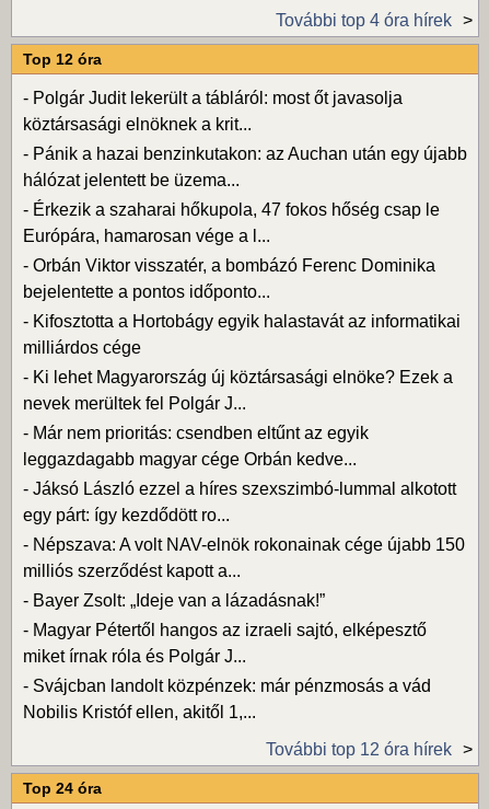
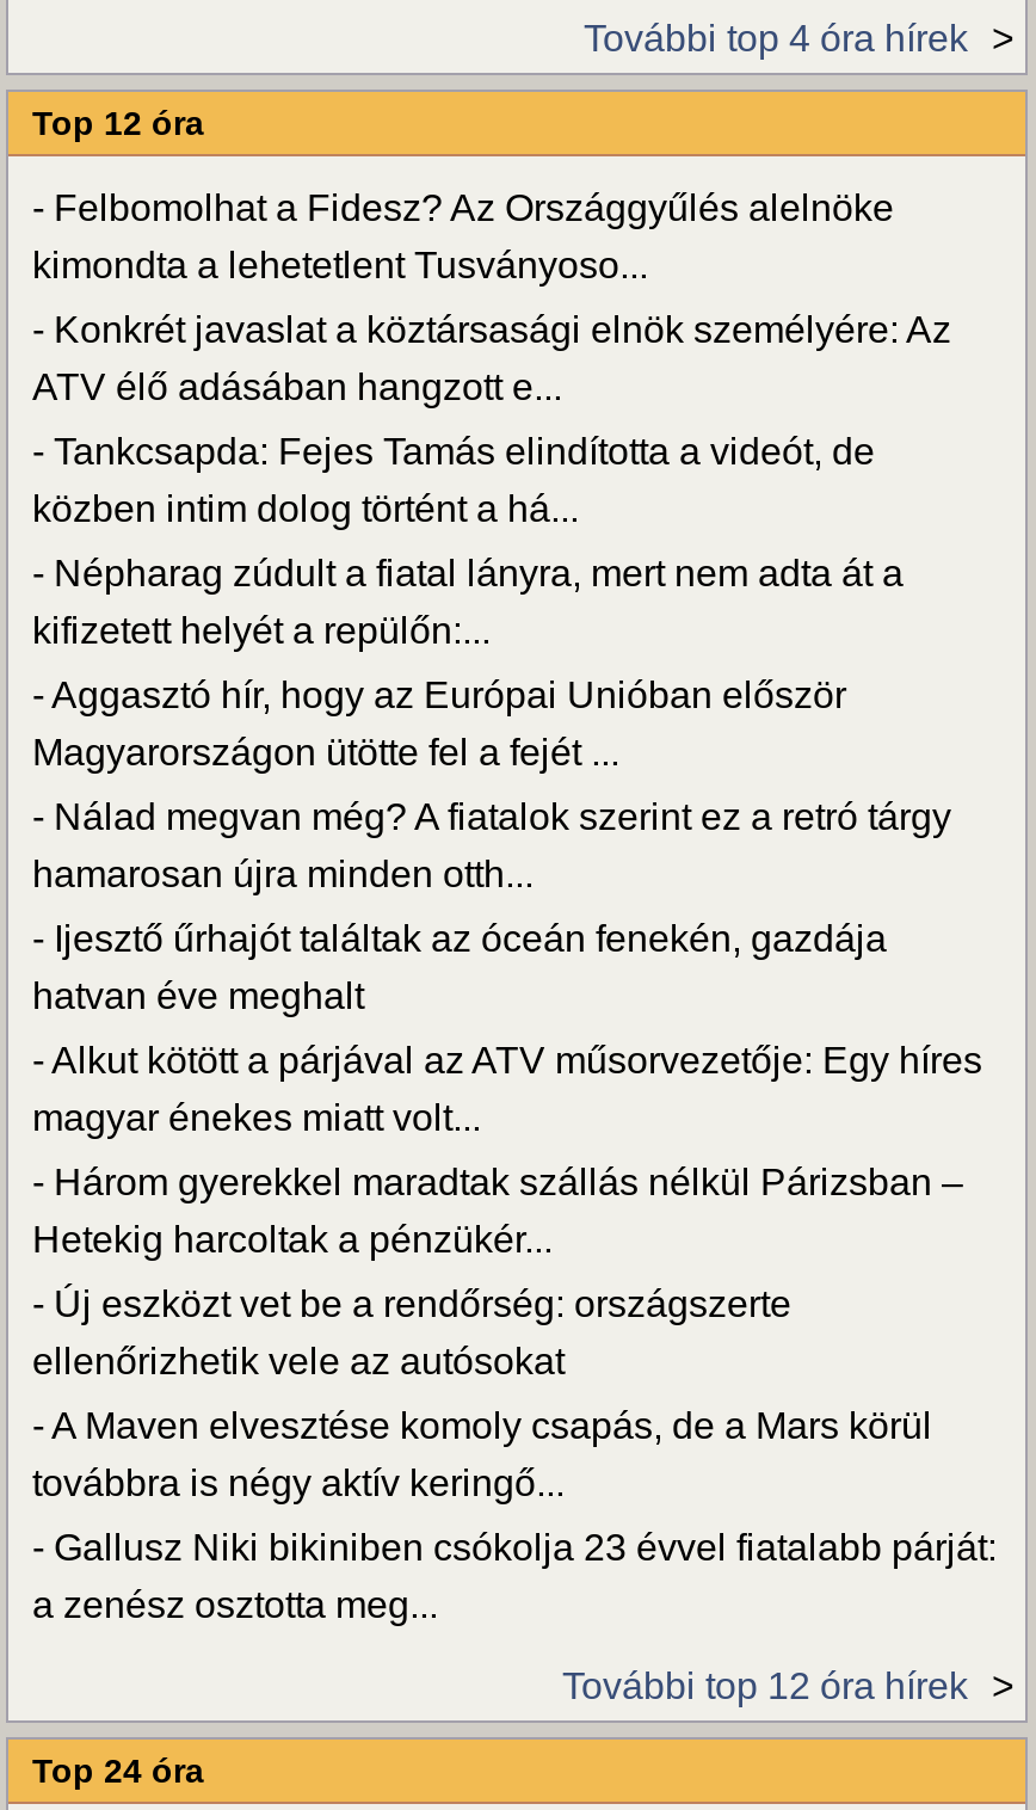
- - Polgár Judit lekerült a tábláról: most őt javasolja
- köztársasági elnöknek a krit...
+ - Felbomolhat a Fidesz? Az Országgyűlés alelnöke
+ kimondta a lehetetlent Tusványoso...

- - Pánik a hazai benzinkutakon: az Auchan után egy újabb
- hálózat jelentett be üzema...
+ - Konkrét javaslat a köztársasági elnök személyére: Az
+ ATV élő adásában hangzott e...

- - Érkezik a szaharai hőkupola, 47 fokos hőség csap le
- Európára, hamarosan vége a l...
+ - Tankcsapda: Fejes Tamás elindította a videót, de
+ közben intim dolog történt a há...

- - Orbán Viktor visszatér, a bombázó Ferenc Dominika
- bejelentette a pontos időponto...
+ - Népharag zúdult a fiatal lányra, mert nem adta át a
+ kifizetett helyét a repülőn:...

- - Kifosztotta a Hortobágy egyik halastavát az informatikai
- milliárdos cége
+ - Aggasztó hír, hogy az Európai Unióban először
+ Magyarországon ütötte fel a fejét ...

- - Ki lehet Magyarország új köztársasági elnöke? Ezek a
- nevek merültek fel Polgár J...
+ - Nálad megvan még? A fiatalok szerint ez a retró tárgy
+ hamarosan újra minden otth...

- - Már nem prioritás: csendben eltűnt az egyik
- leggazdagabb magyar cége Orbán kedve...
+ - Ijesztő űrhajót találtak az óceán fenekén, gazdája
+ hatvan éve meghalt

- - Jáksó László ezzel a híres szexszimbó-lummal alkotott
- egy párt: így kezdődött ro...
+ - Alkut kötött a párjával az ATV műsorvezetője: Egy híres
+ magyar énekes miatt volt...

- - Népszava: A volt NAV-elnök rokonainak cége újabb 150
- milliós szerződést kapott a...
+ - Három gyerekkel maradtak szállás nélkül Párizsban –
+ Hetekig harcoltak a pénzükér...

- - Bayer Zsolt: „Ideje van a lázadásnak!”
+ - Új eszközt vet be a rendőrség: országszerte
+ ellenőrizhetik vele az autósokat

- - Magyar Pétertől hangos az izraeli sajtó, elképesztő
- miket írnak róla és Polgár J...
+ - A Maven elvesztése komoly csapás, de a Mars körül
+ továbbra is négy aktív keringő...

- - Svájcban landolt közpénzek: már pénzmosás a vád
- Nobilis Kristóf ellen, akitől 1,...
+ - Gallusz Niki bikiniben csókolja 23 évvel fiatalabb párját:
+ a zenész osztotta meg...
